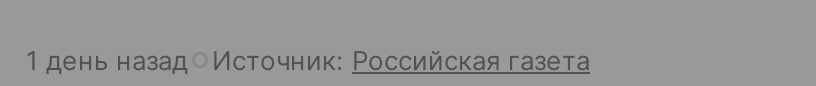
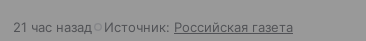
- 1 день назад Источник: Российская газета
+ 21 час назад Источник: Российская газета
